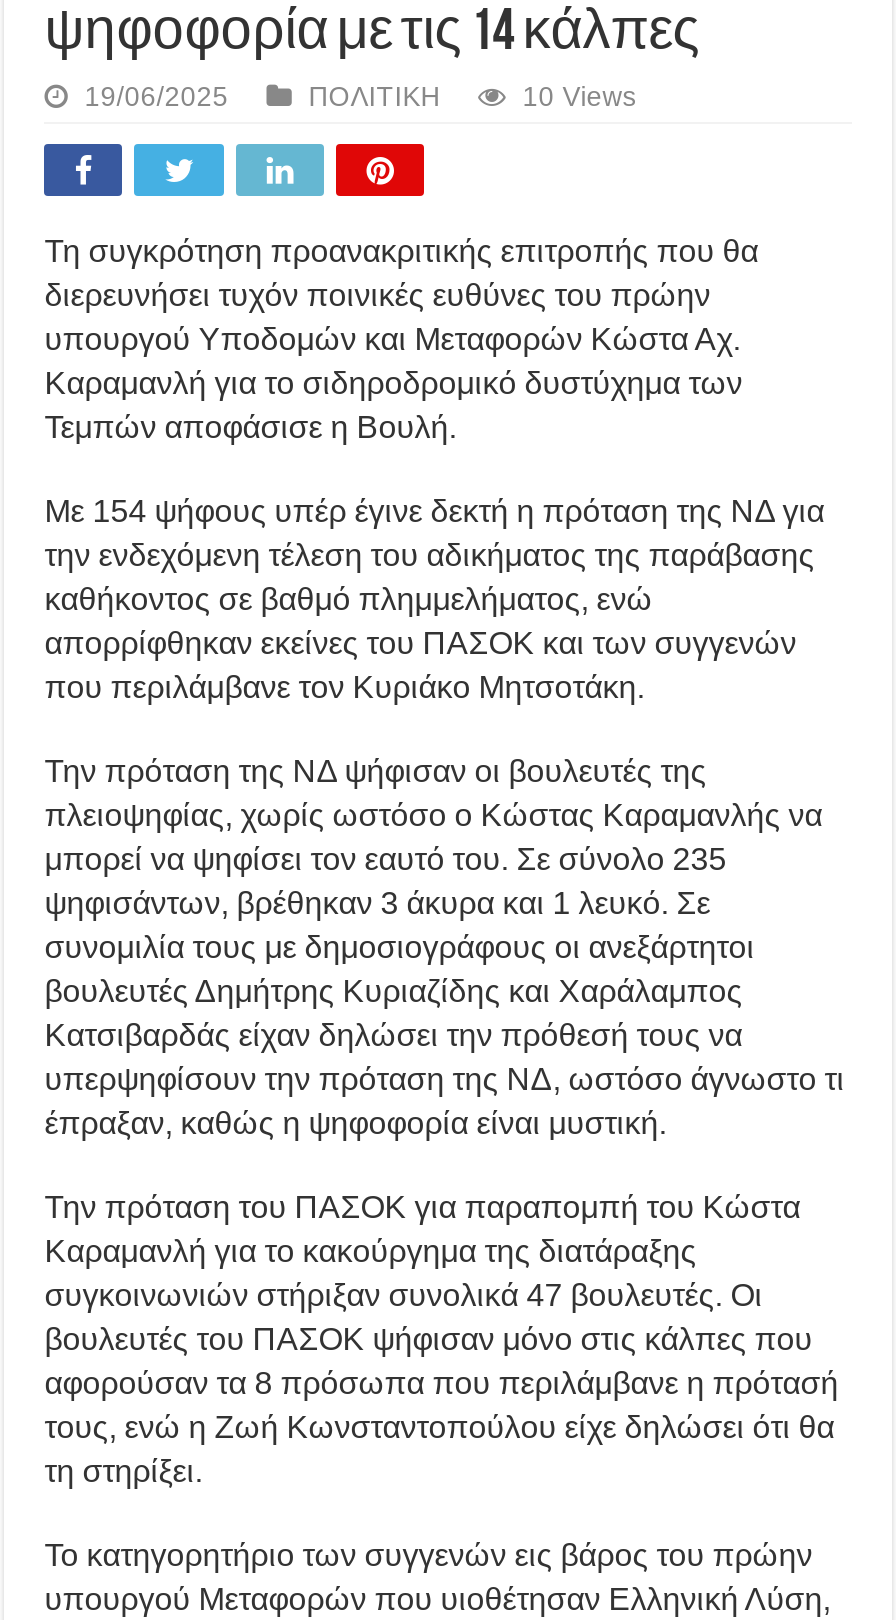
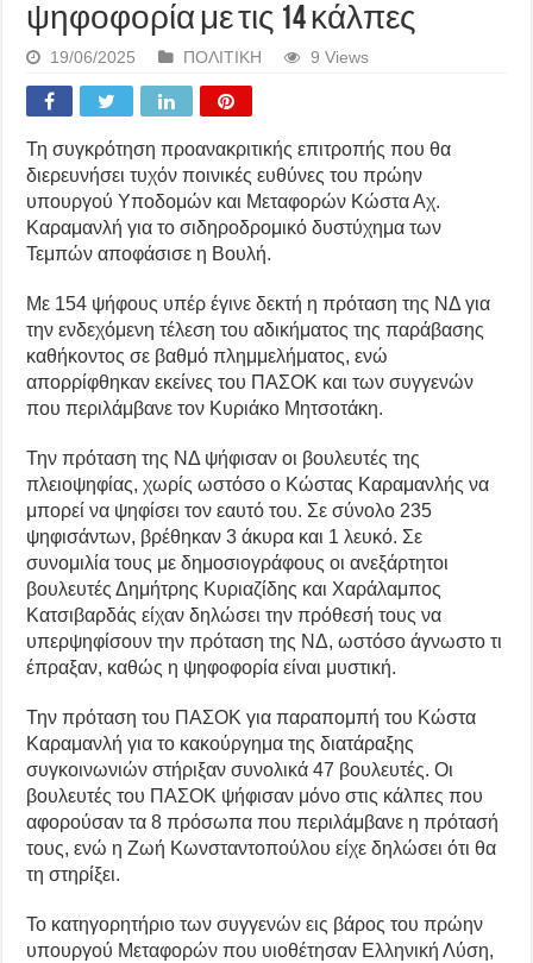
- 10 Views
+ 9 Views
